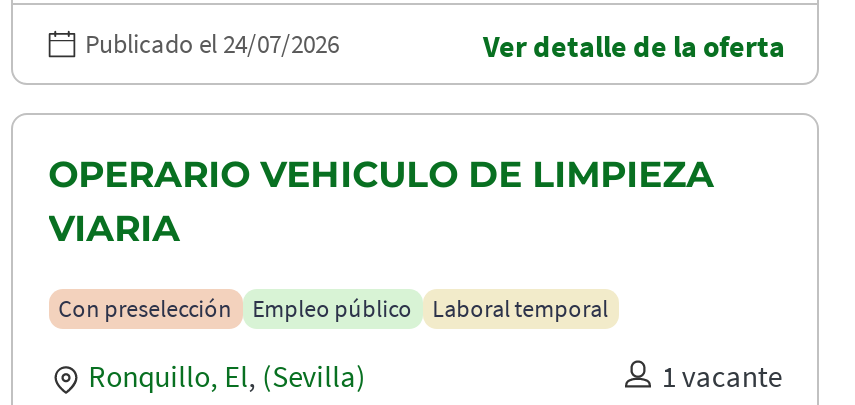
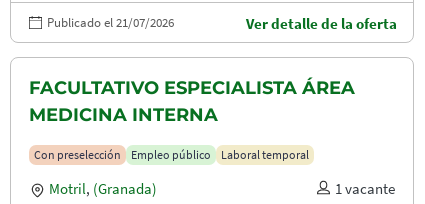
- Publicado el 24/07/2026
+ Publicado el 21/07/2026

- OPERARIO VEHICULO DE LIMPIEZA
- VIARIA
+ FACULTATIVO ESPECIALISTA ÁREA
+ MEDICINA INTERNA

- Ronquillo, El, (Sevilla)
+ Motril, (Granada)
